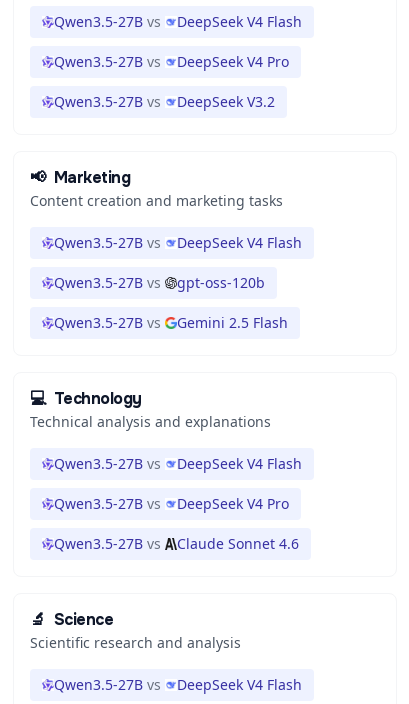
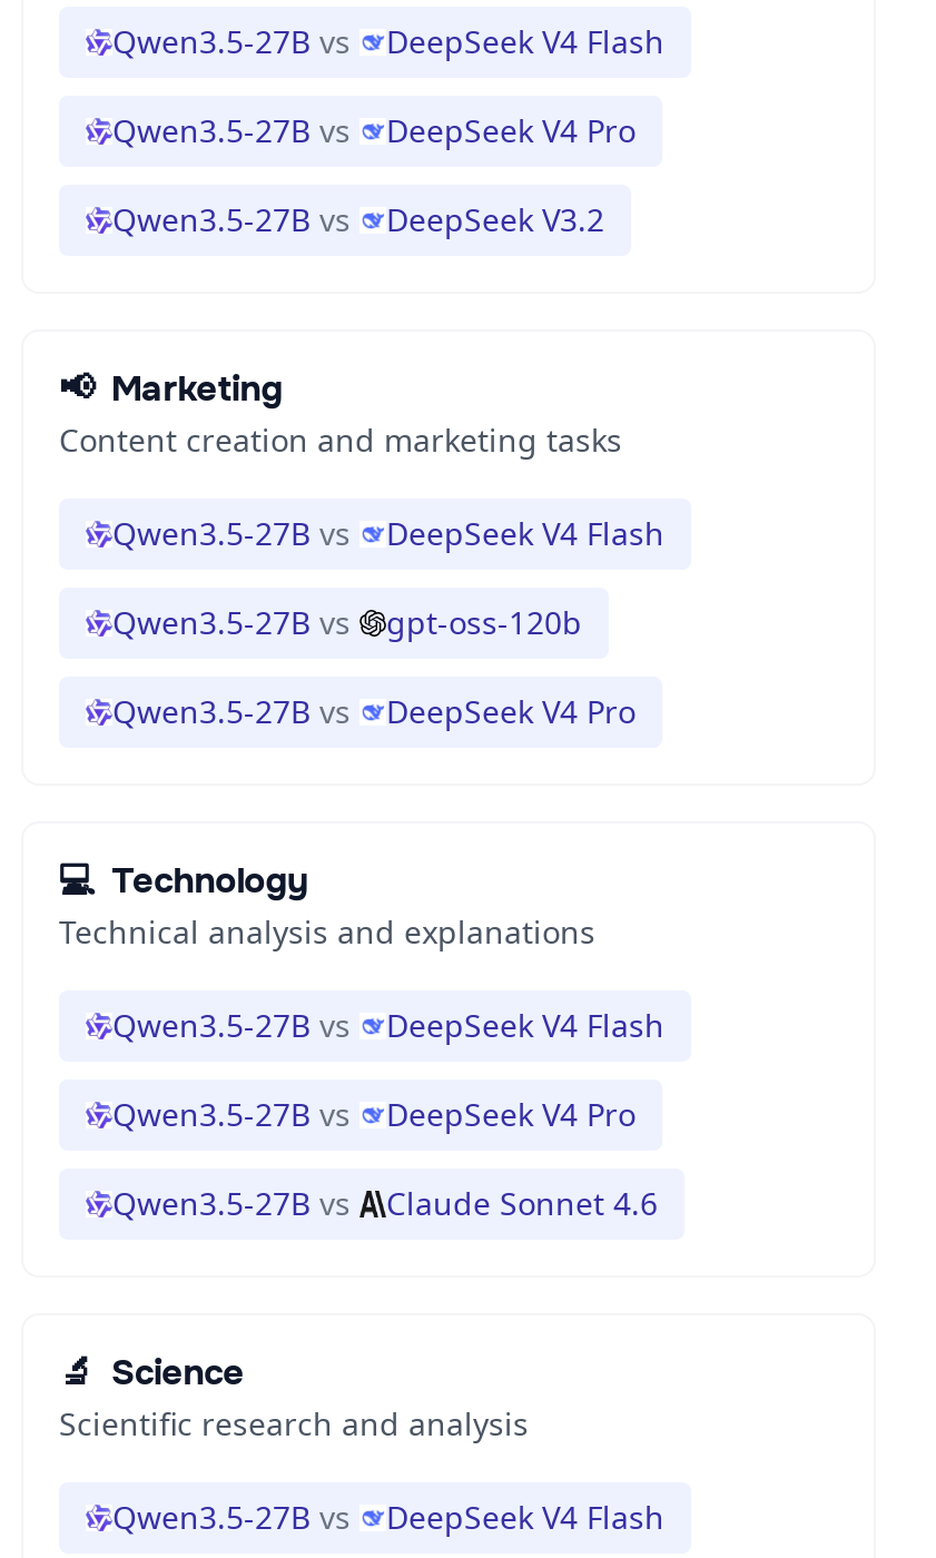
- Gemini 2.5 Flash
+ DeepSeek V4 Pro
